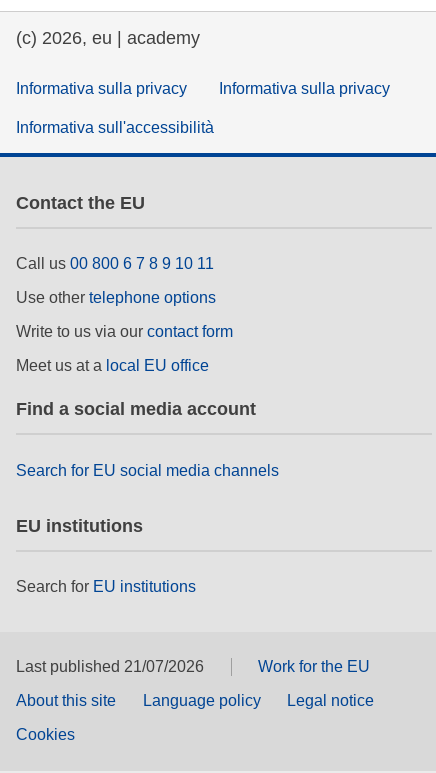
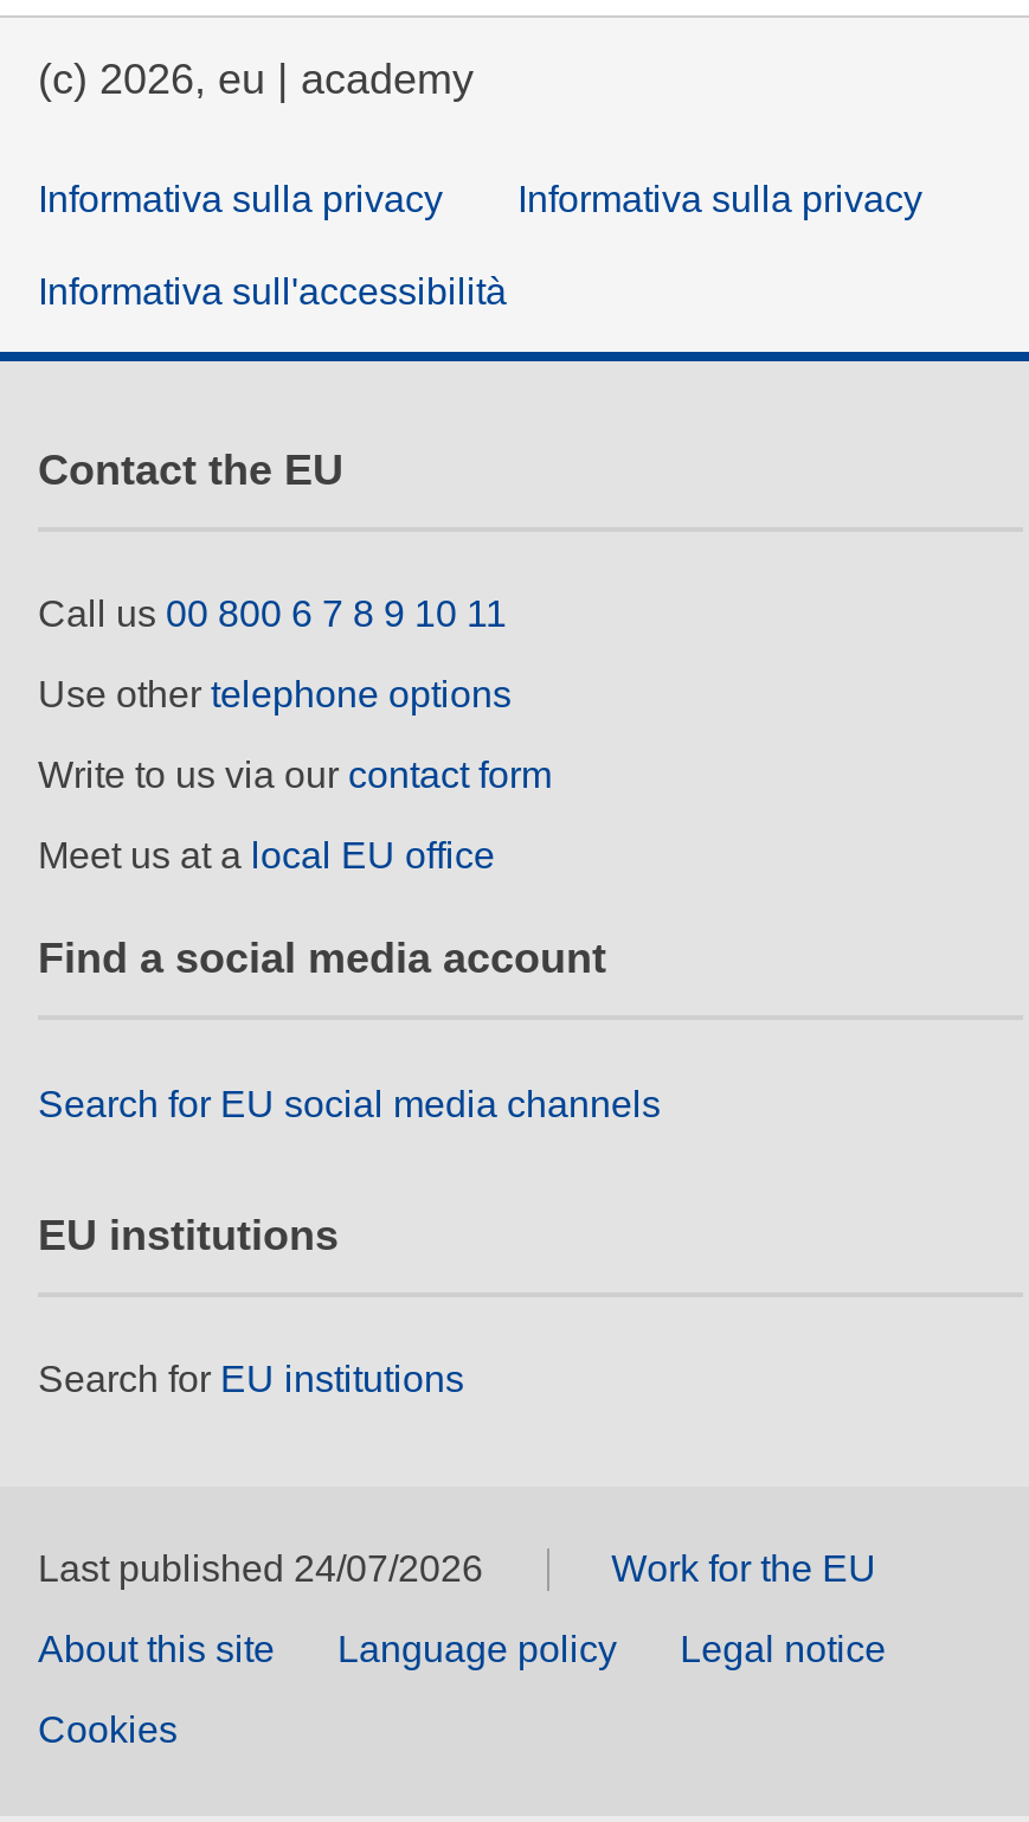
- Last published 21/07/2026
+ Last published 24/07/2026
